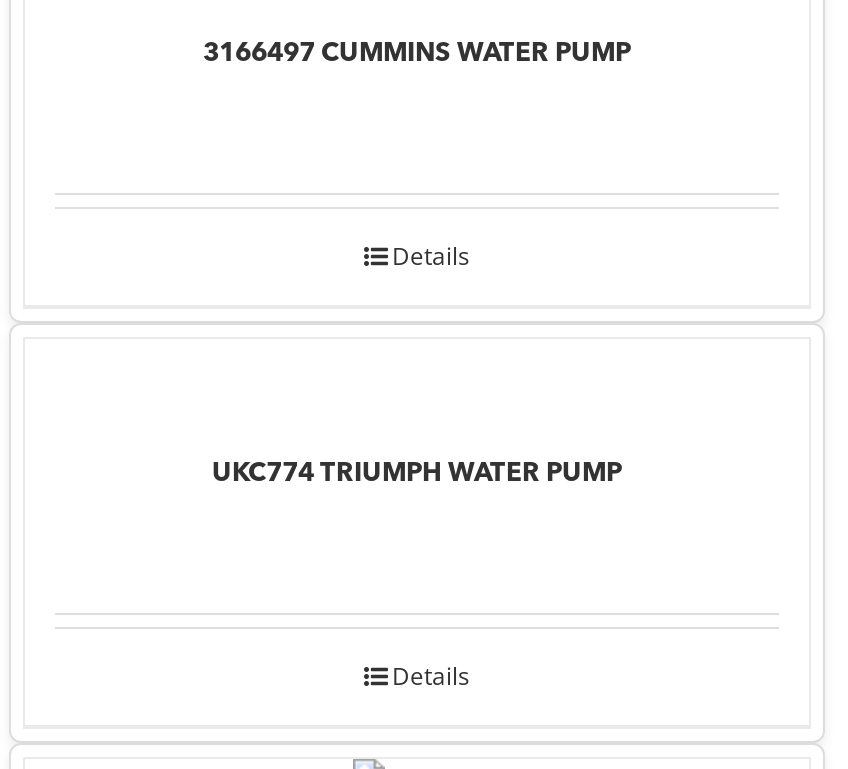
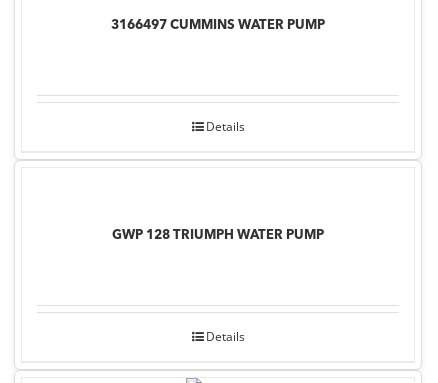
- UKC774 TRIUMPH WATER PUMP
+ GWP 128 TRIUMPH WATER PUMP
